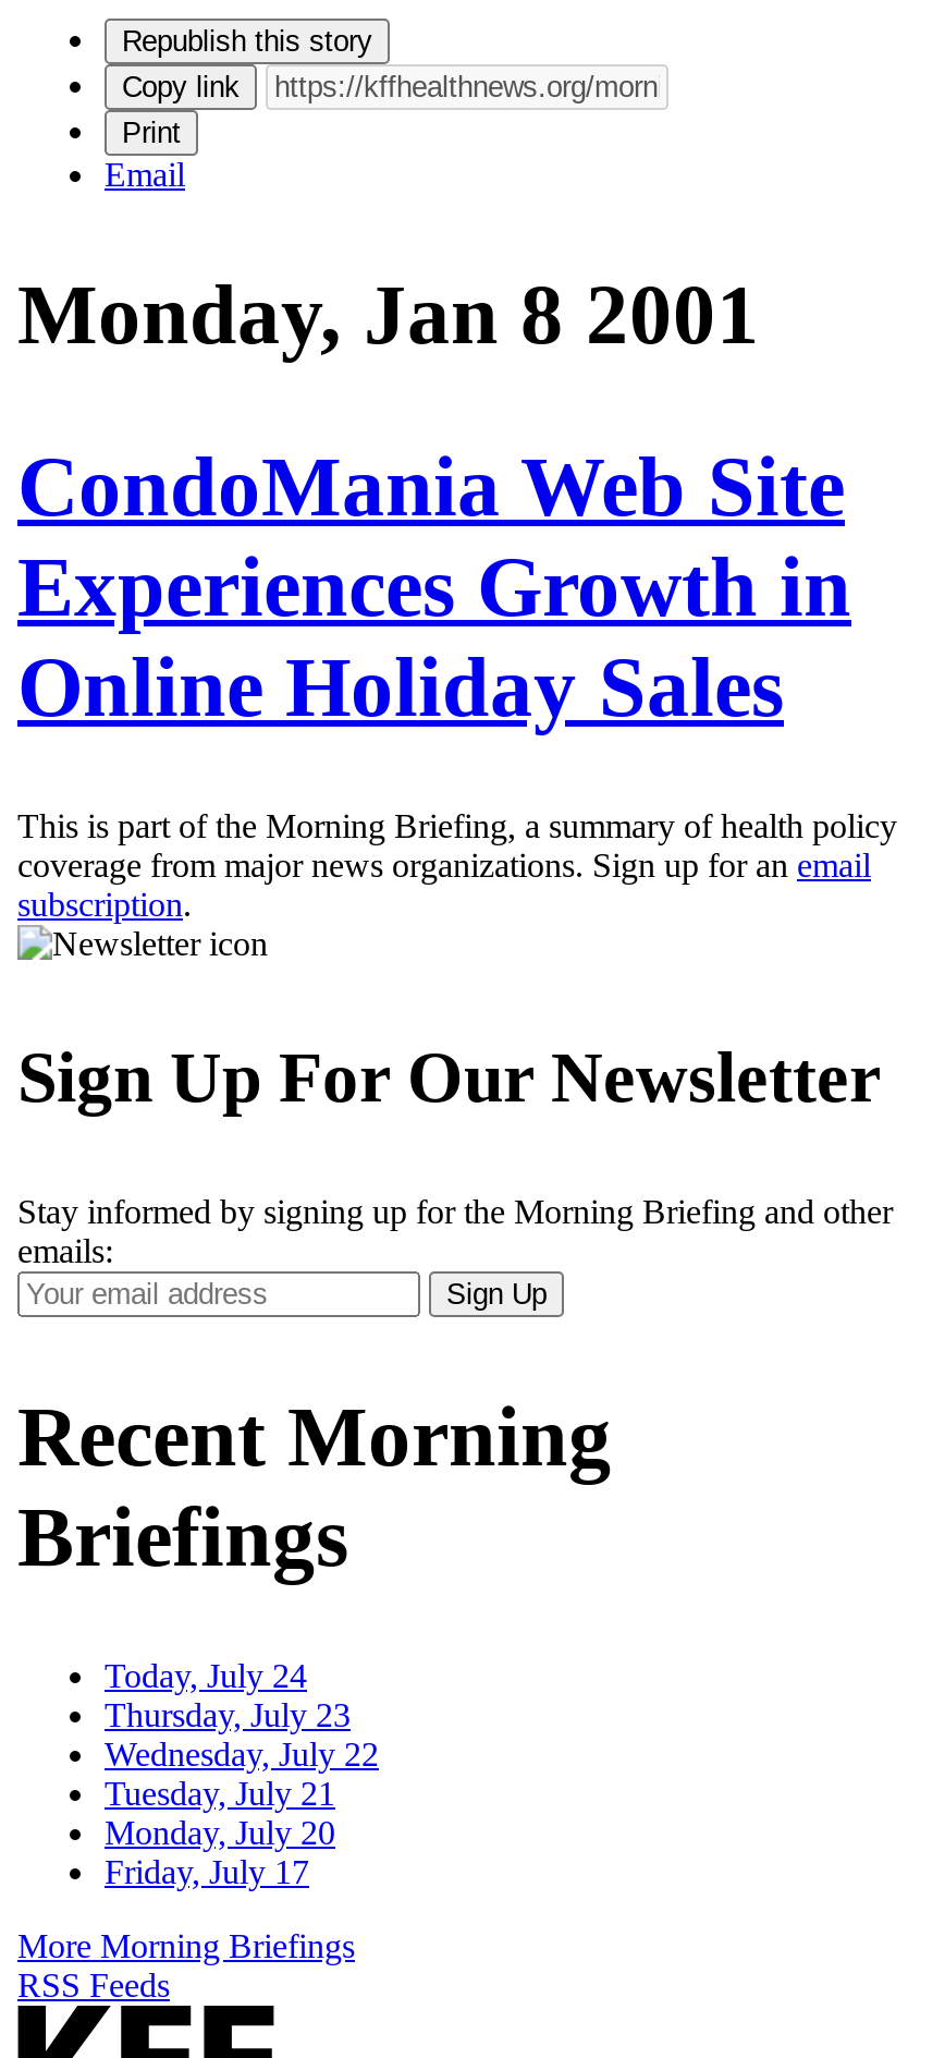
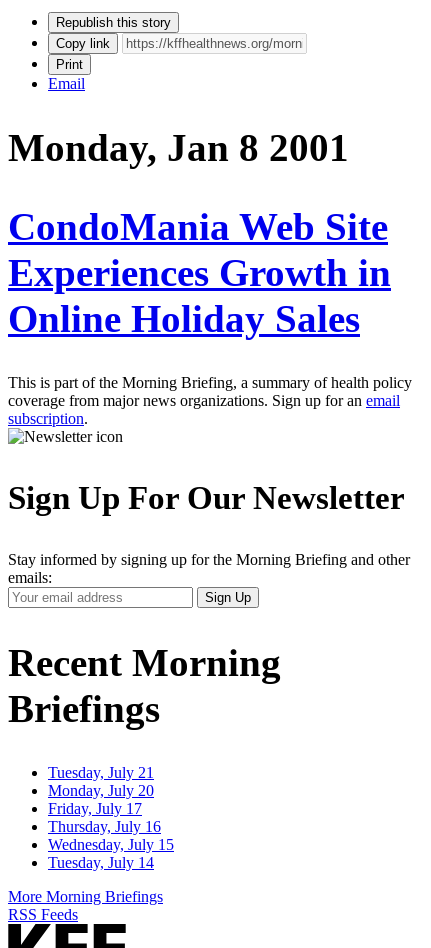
- Today, July 24
- Thursday, July 23
- Wednesday, July 22

moved up: Tuesday, July 21 | Monday, July 20 | Friday, July 17

+ Thursday, July 16
+ Wednesday, July 15
+ Tuesday, July 14
